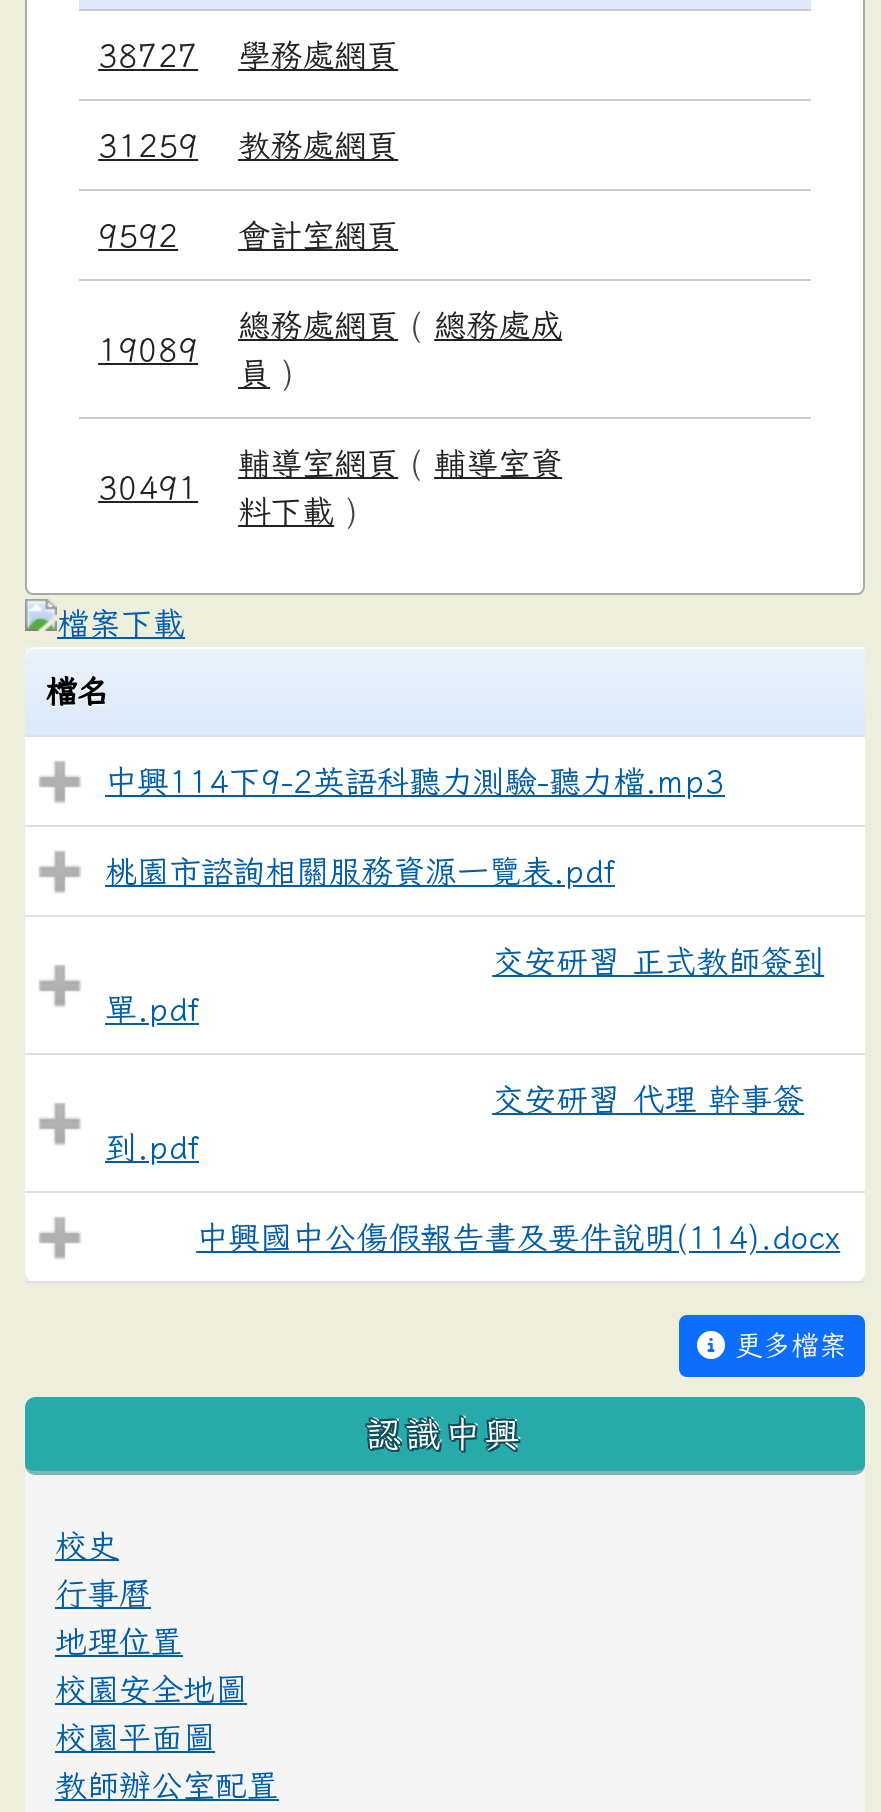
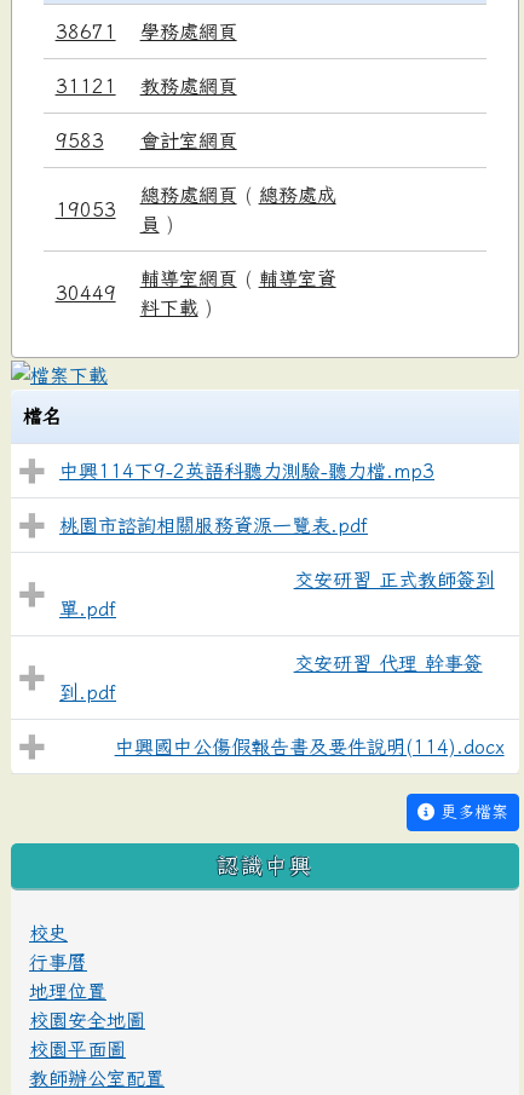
- 38727 學務處網頁
+ 38671 學務處網頁

- 31259
+ 31121

- 9592 會計室網頁
+ 9583 會計室網頁

- 19089
+ 19053

- 30491
+ 30449
